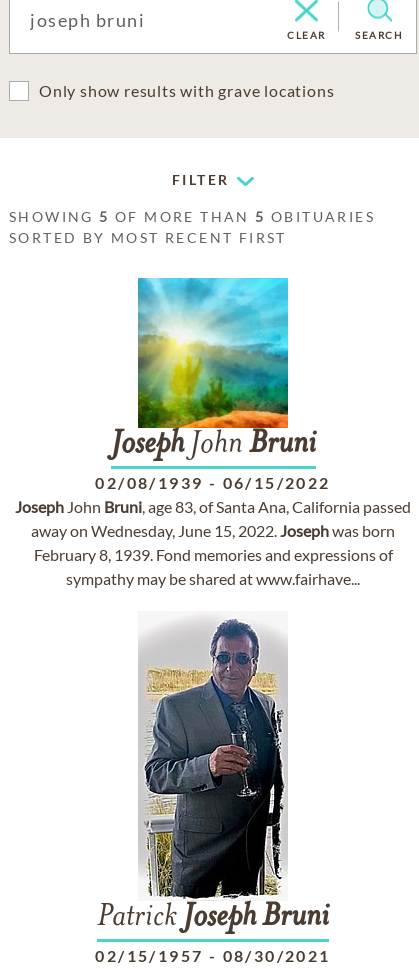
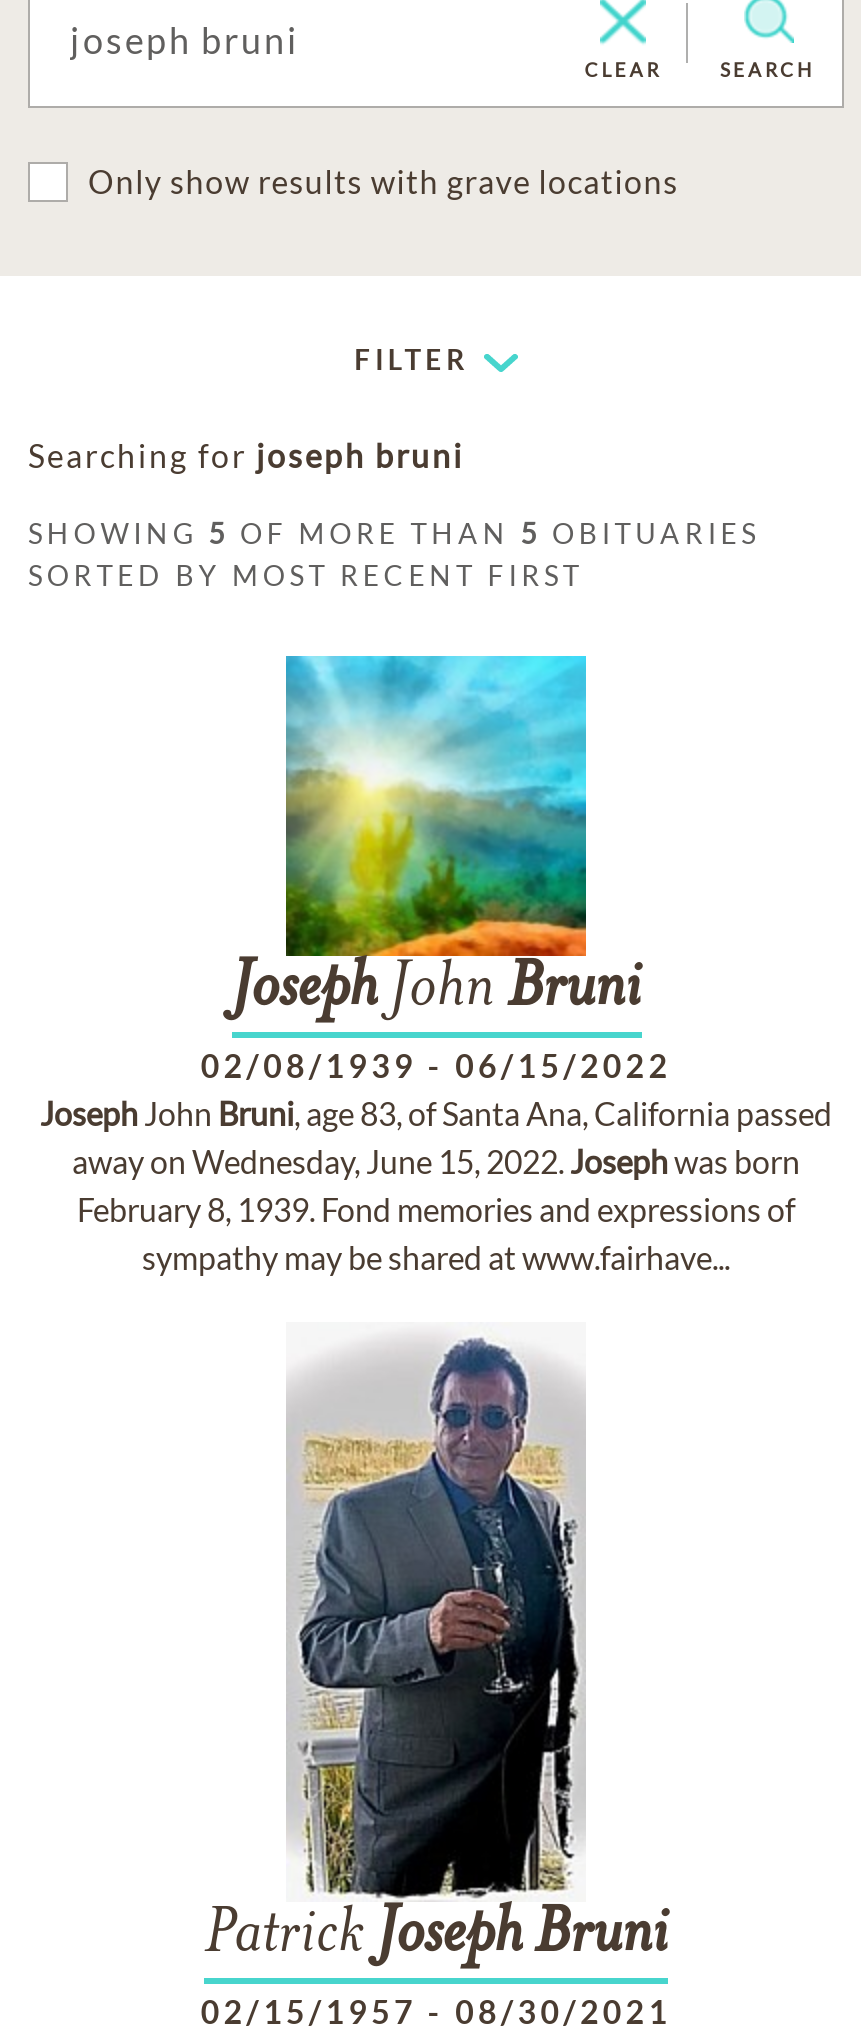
+ Searching for joseph bruni
